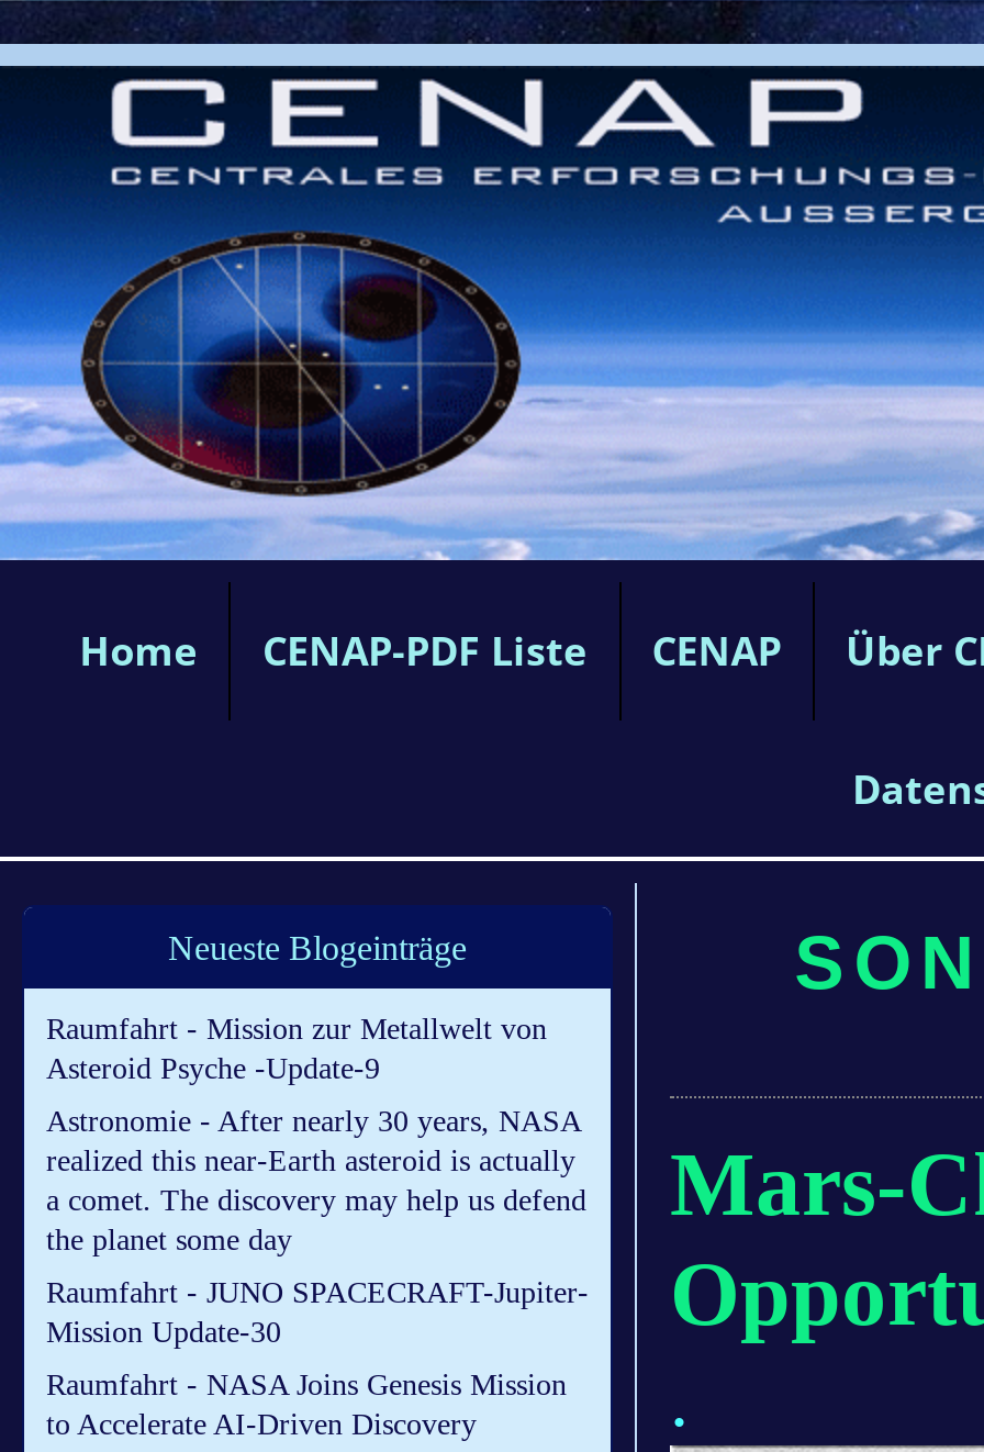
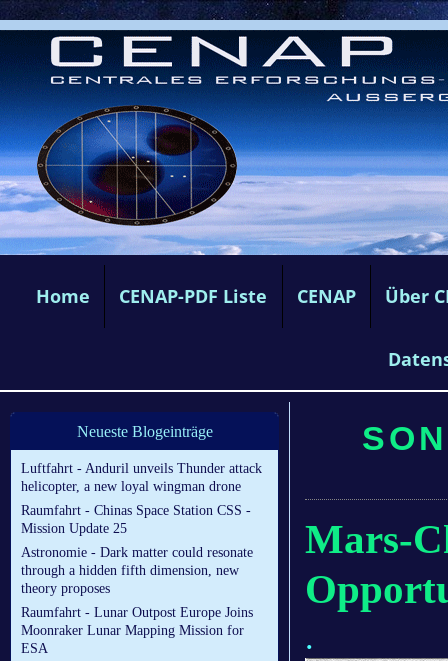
- Raumfahrt - Mission zur Metallwelt von
- Asteroid Psyche -Update-9
+ Luftfahrt - Anduril unveils Thunder attack
+ helicopter, a new loyal wingman drone

- Astronomie - After nearly 30 years, NASA
- realized this near-Earth asteroid is actually
- a comet. The discovery may help us defend
- the planet some day
+ Raumfahrt - Chinas Space Station CSS -
+ Mission Update 25

- Raumfahrt - JUNO SPACECRAFT-Jupiter-
- Mission Update-30
+ Astronomie - Dark matter could resonate
+ through a hidden fifth dimension, new
+ theory proposes

- Raumfahrt - NASA Joins Genesis Mission
- to Accelerate AI-Driven Discovery
+ Raumfahrt - Lunar Outpost Europe Joins
+ Moonraker Lunar Mapping Mission for
+ ESA
